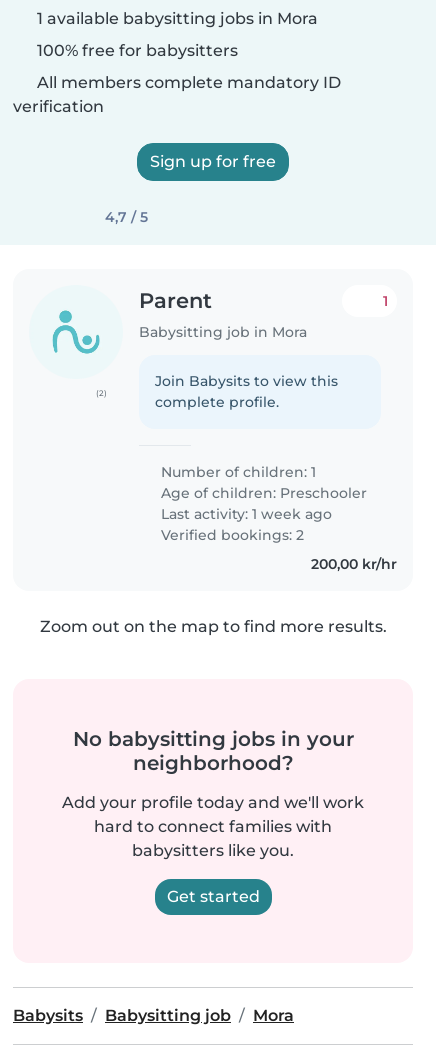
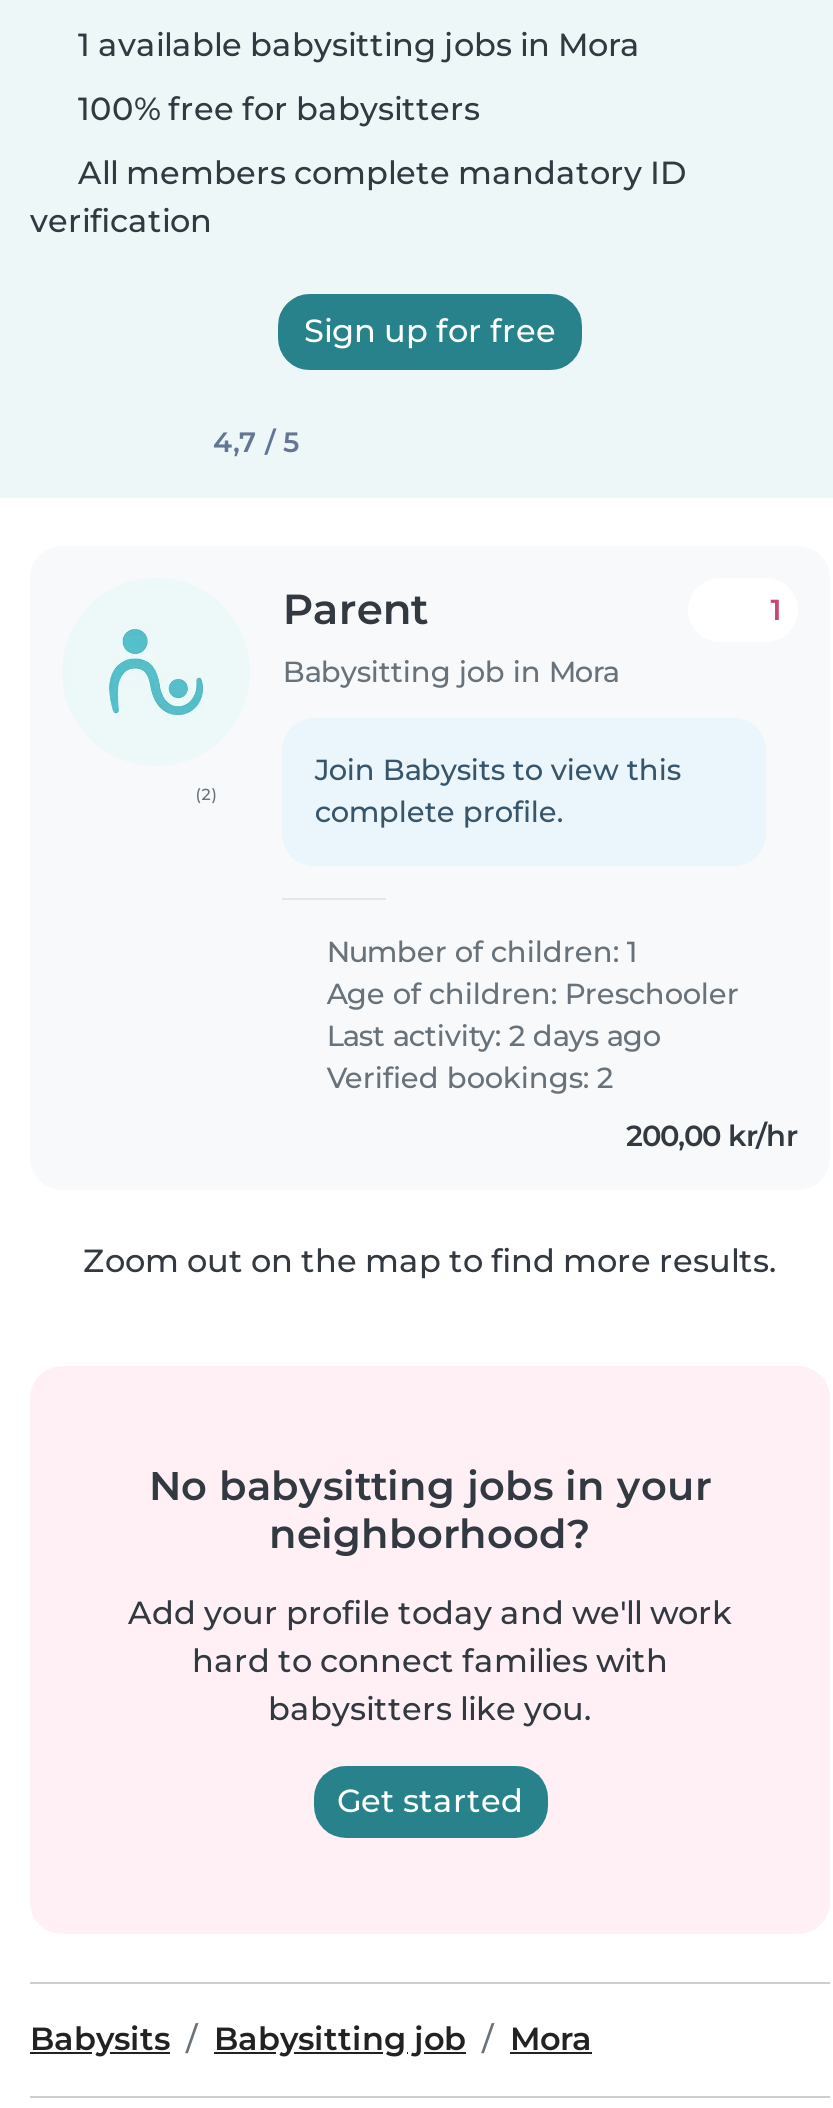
- Last activity: 1 week ago
+ Last activity: 2 days ago
